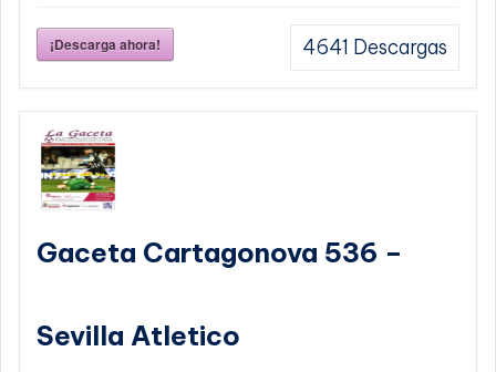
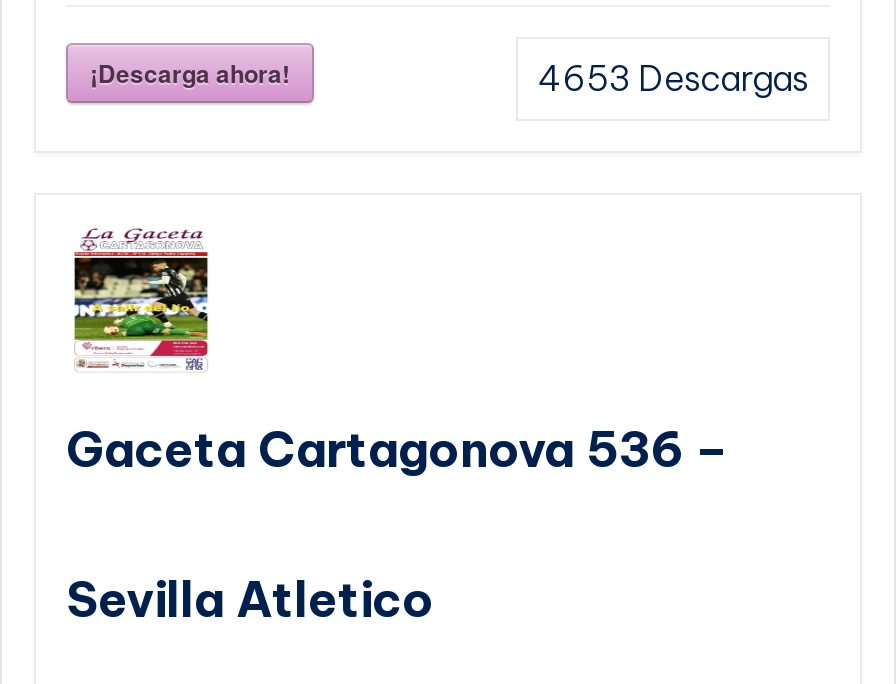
- 4641 Descargas
+ 4653 Descargas
